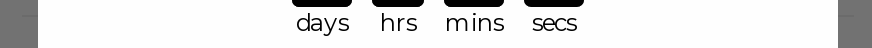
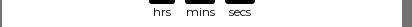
- days
